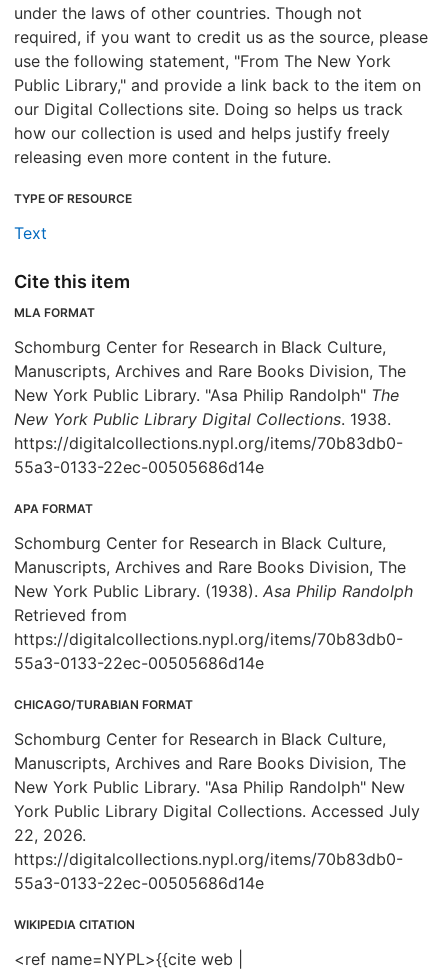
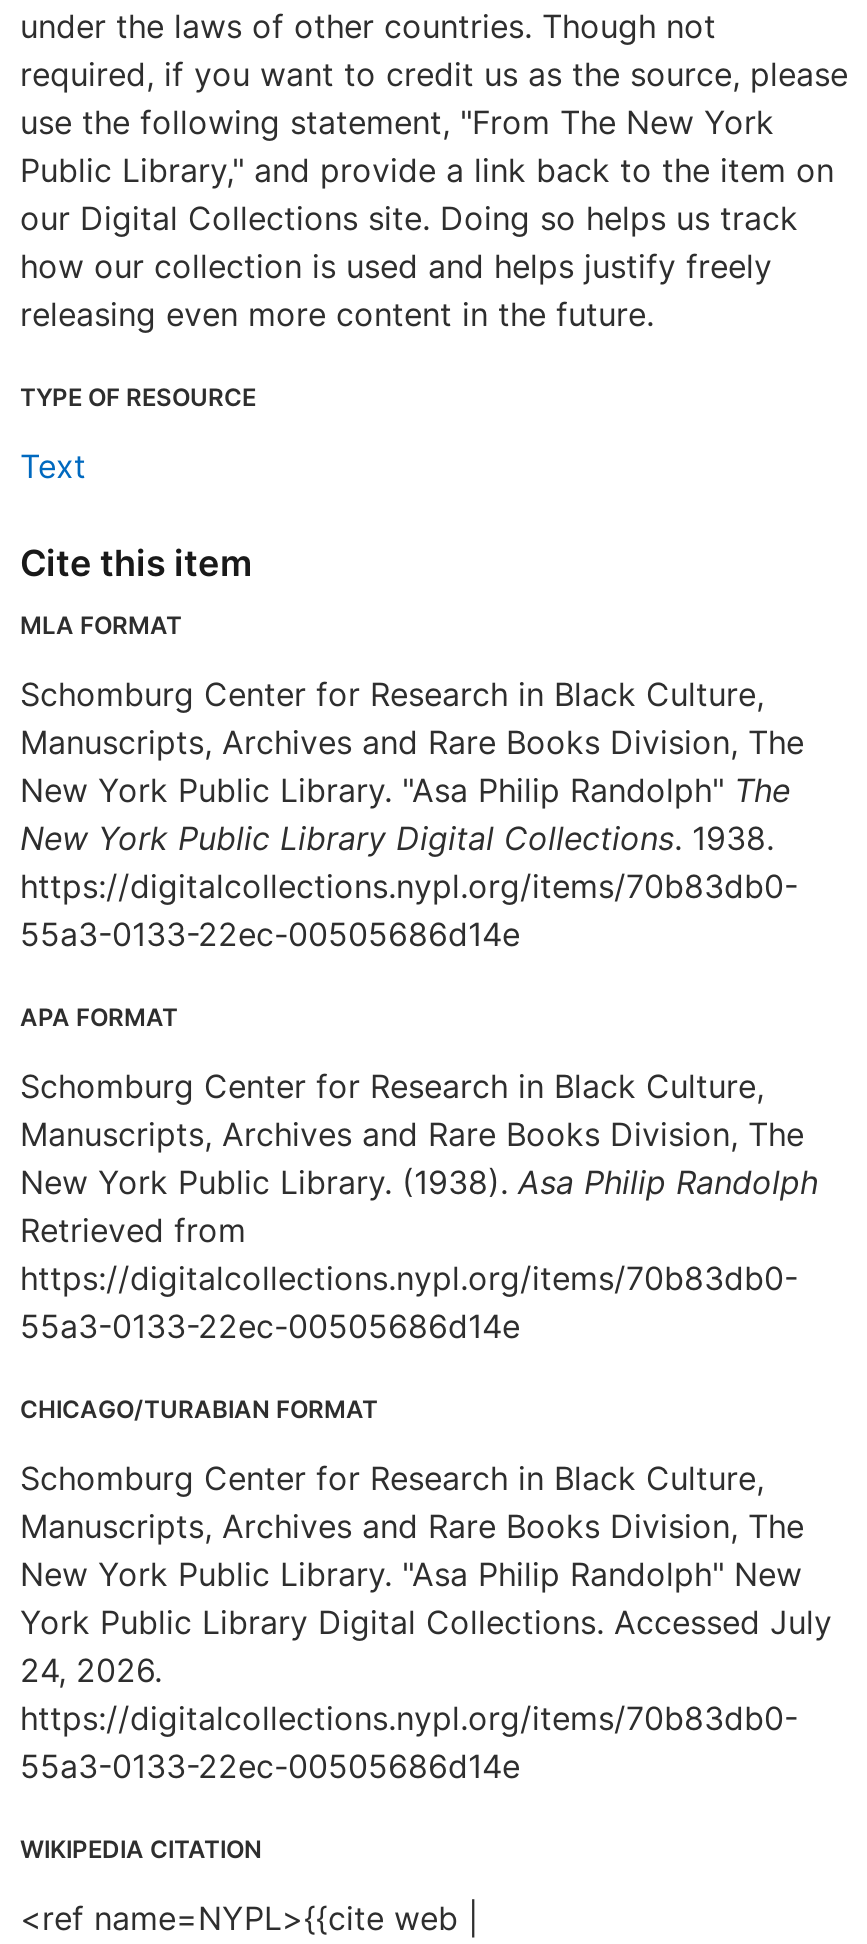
- 22, 2026.
+ 24, 2026.
